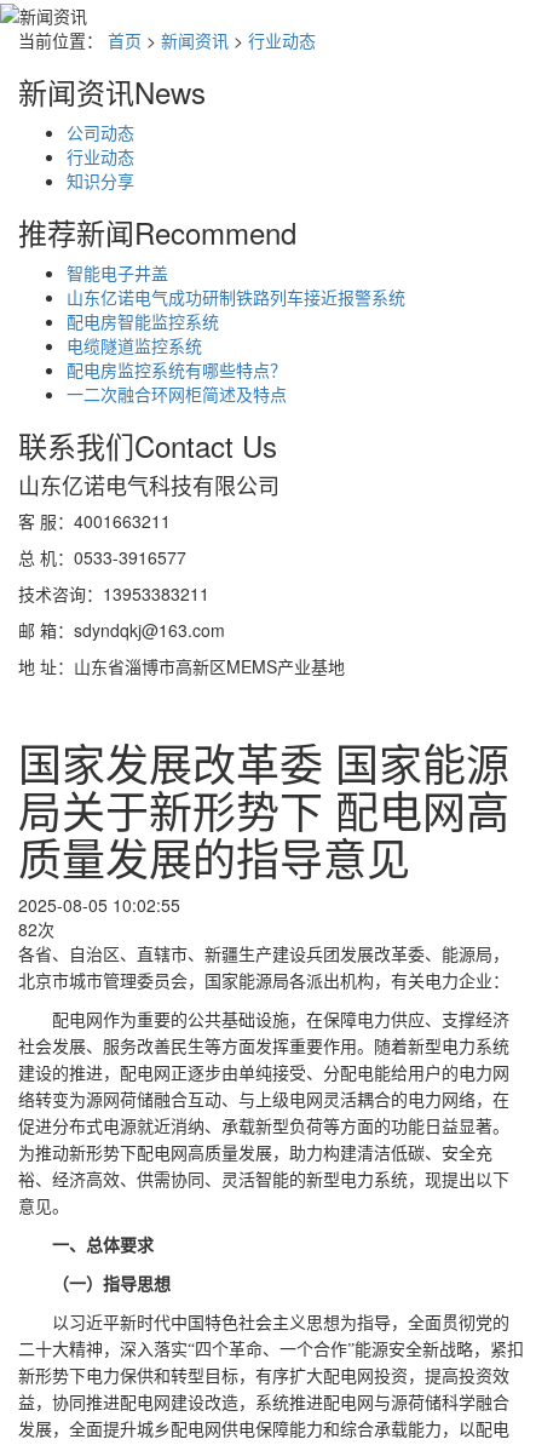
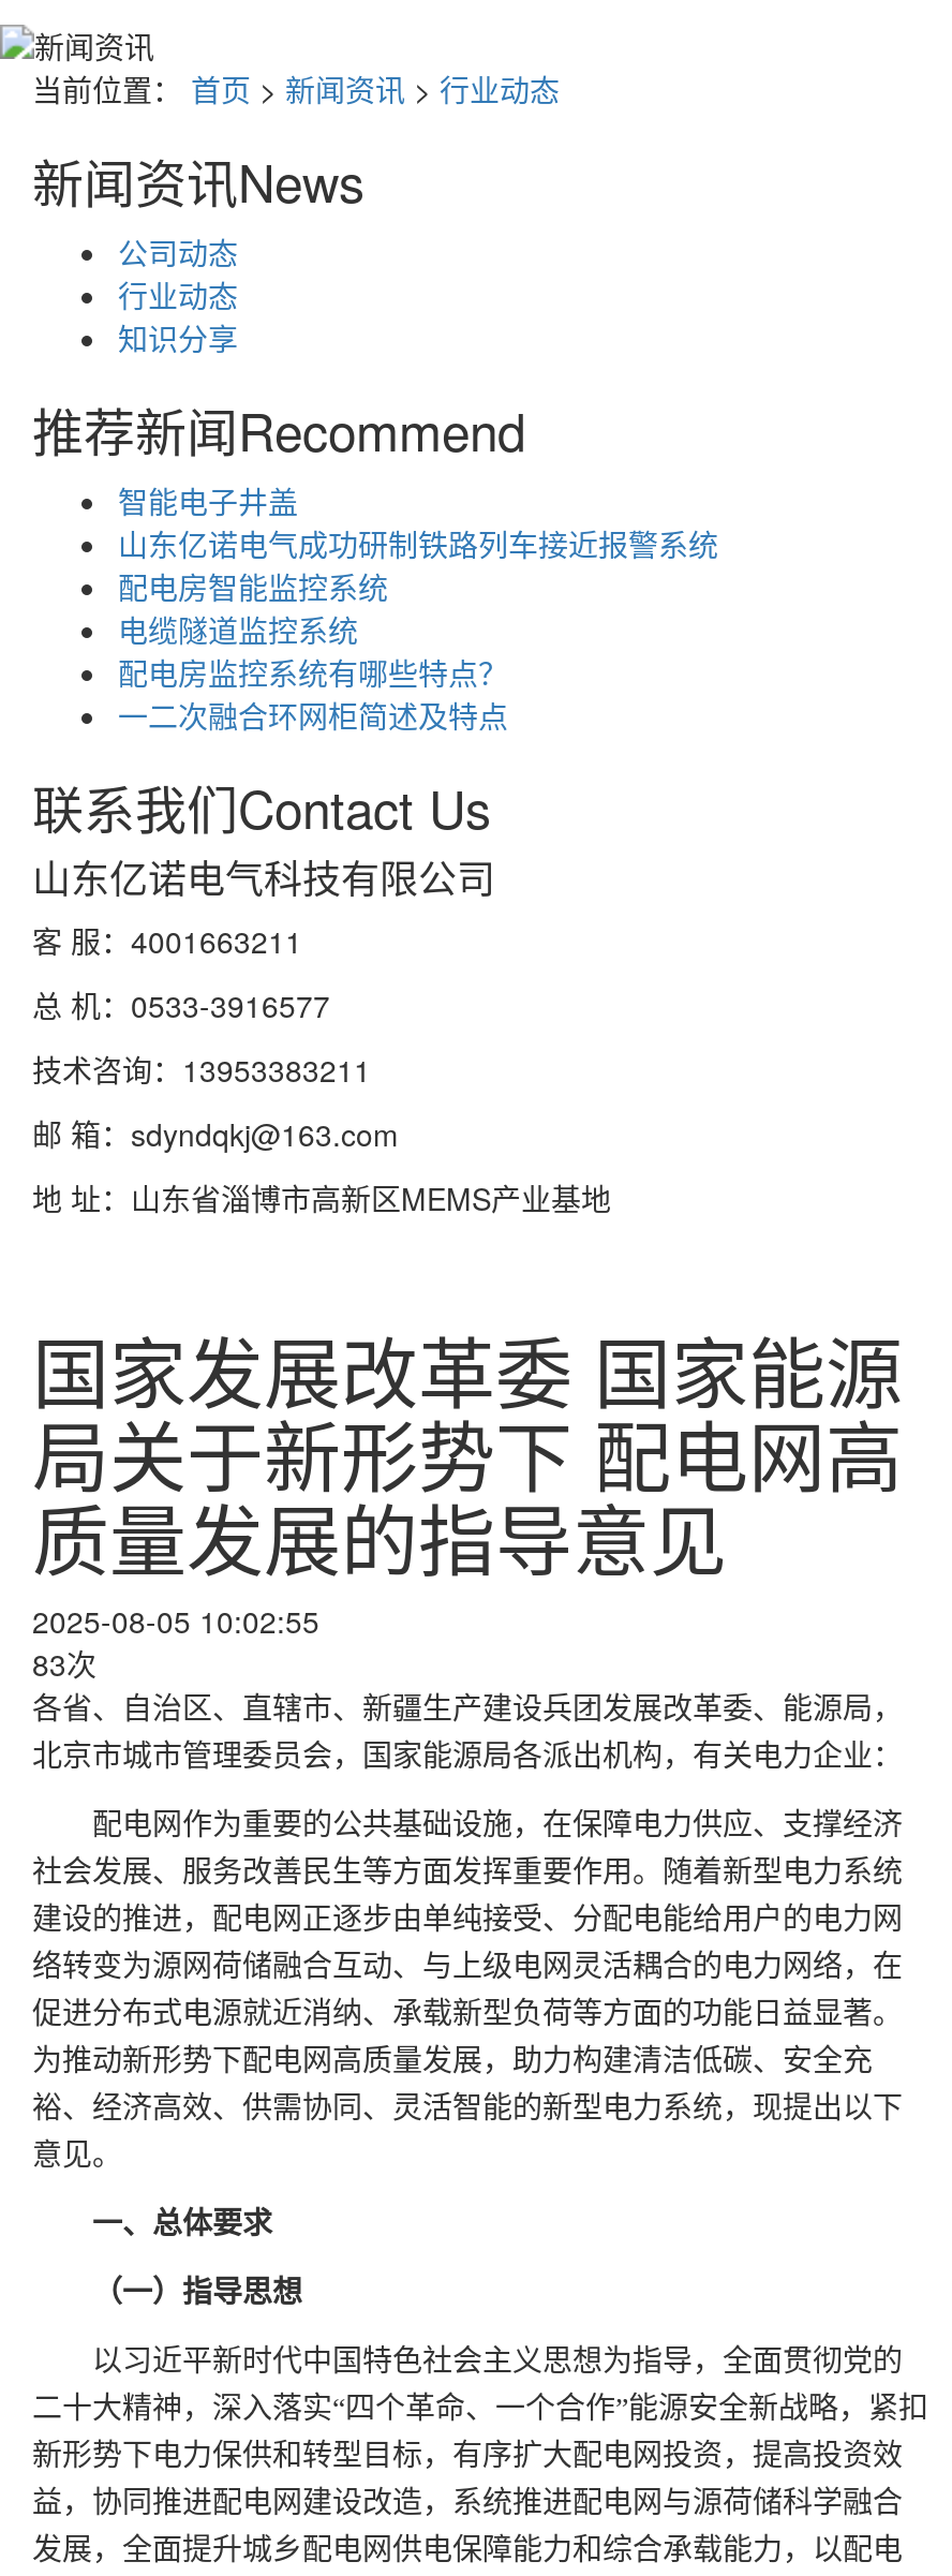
- 82次
+ 83次
